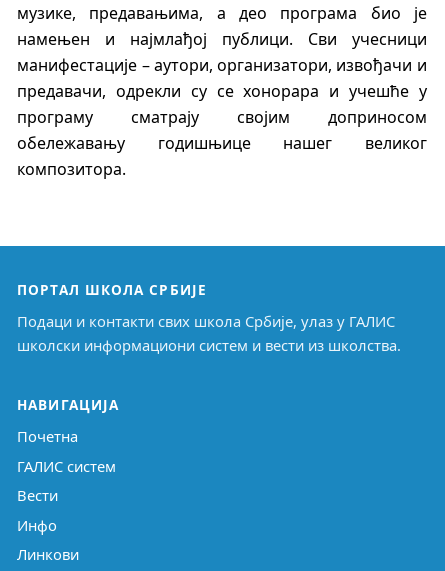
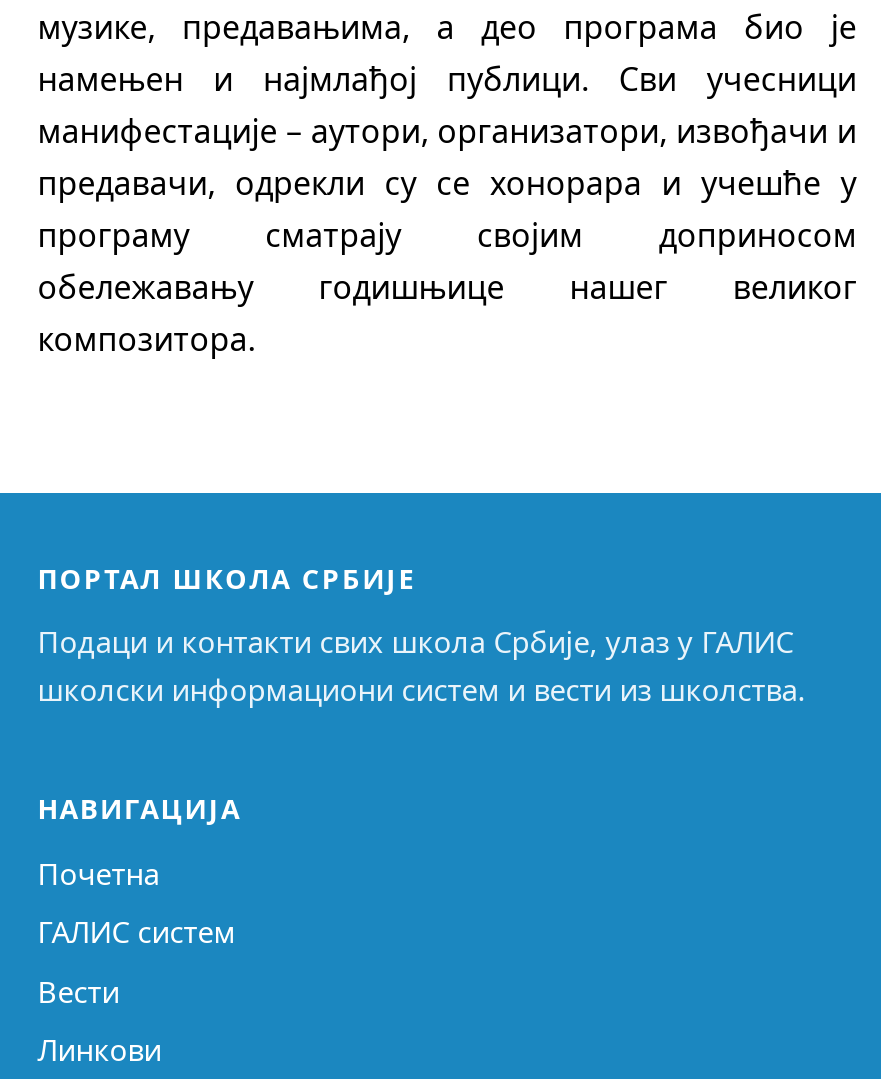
- Инфо
